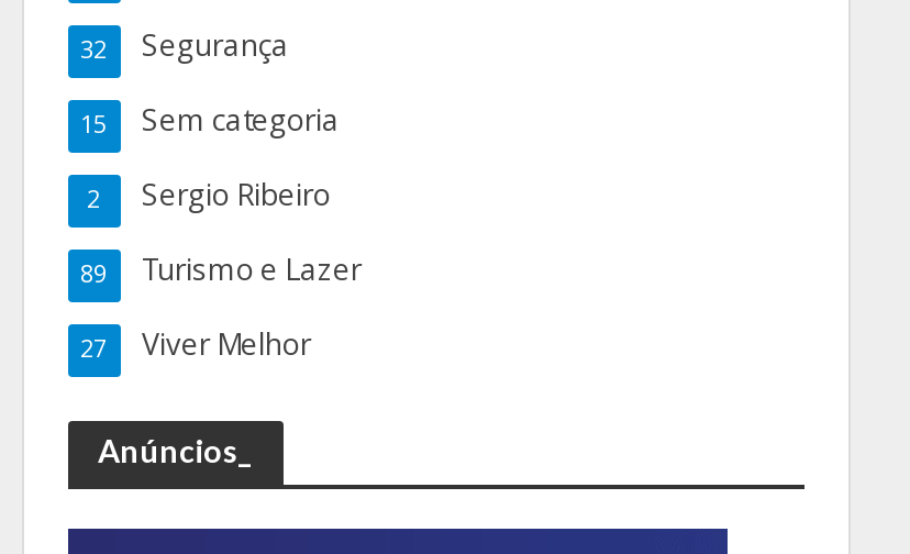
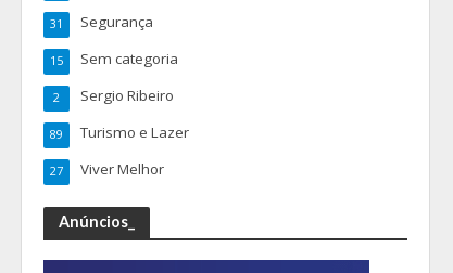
- 32 Segurança
+ 31 Segurança
